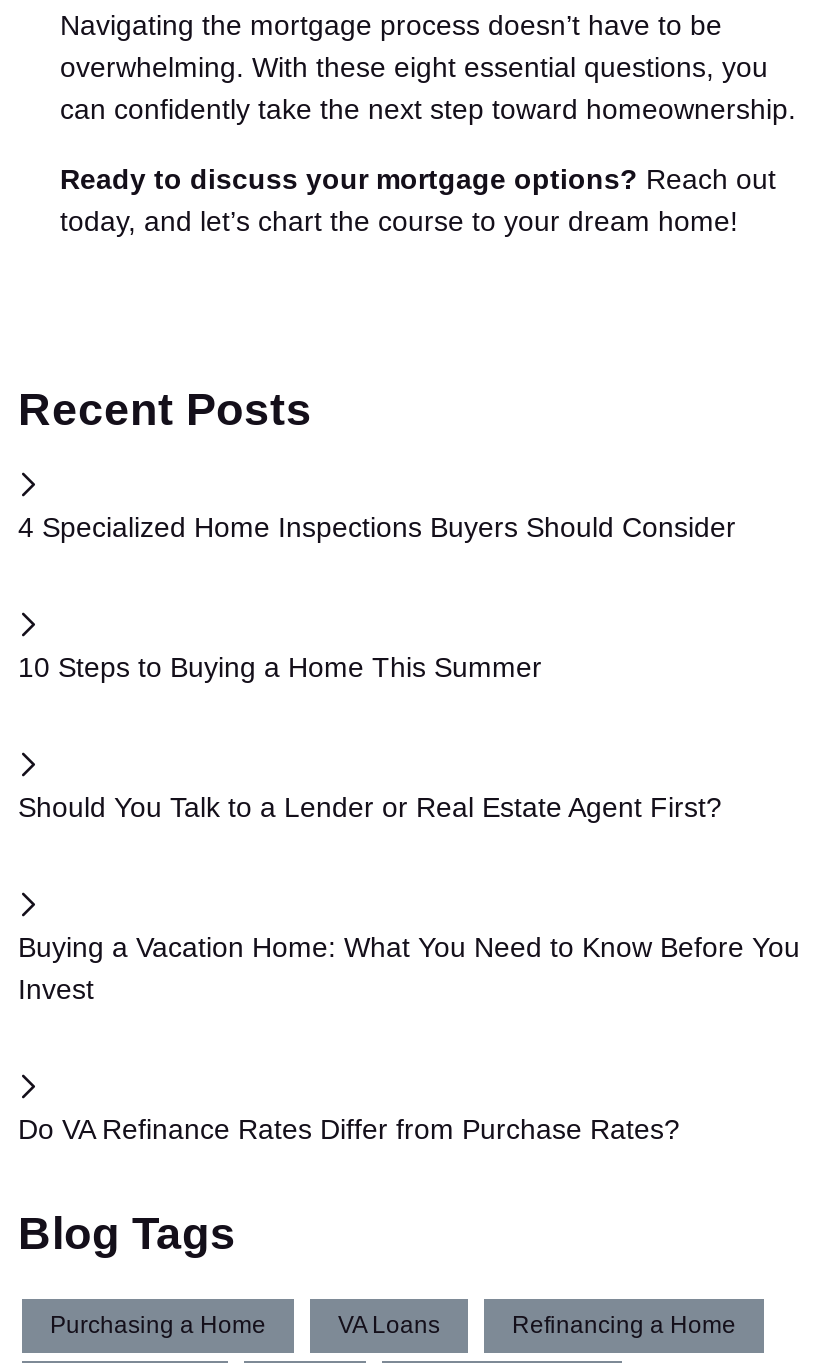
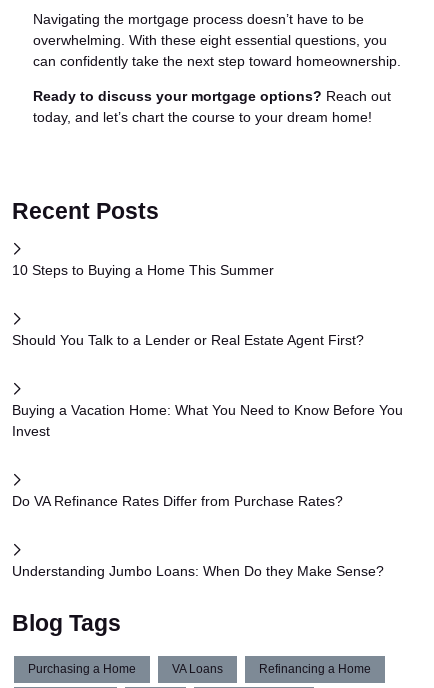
- 4 Specialized Home Inspections Buyers Should Consider

moved up: 10 Steps to Buying a Home This Summer | Should You Talk to a Lender or Real Estate Agent First? | Buying a Vacation Home: What You Need to Know Before You | Invest | Do VA Refinance Rates Differ from Purchase Rates?

+ Understanding Jumbo Loans: When Do they Make Sense?
